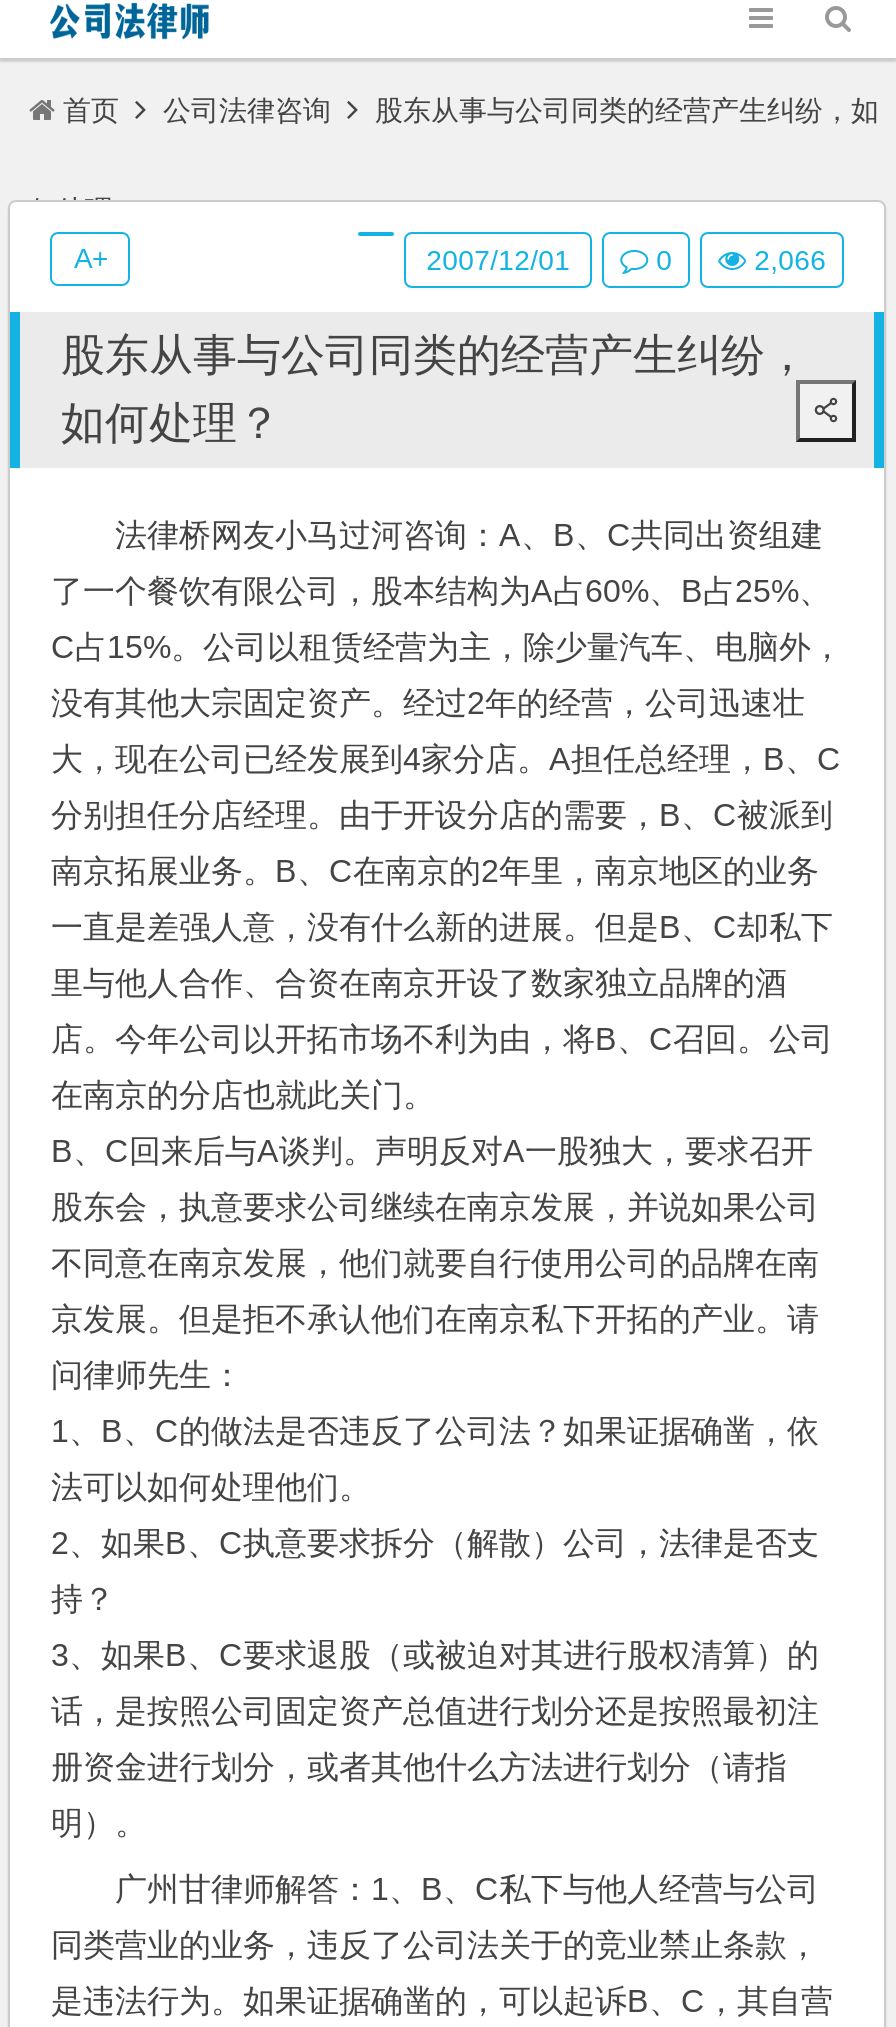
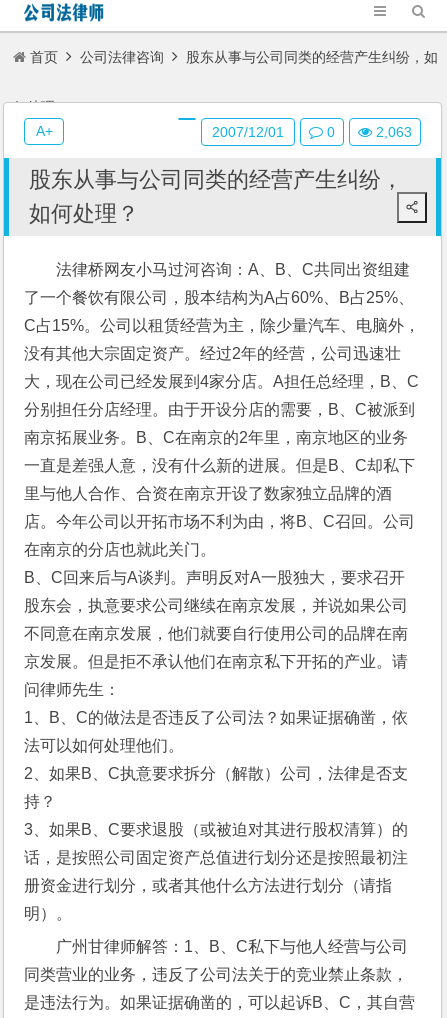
- 2,066
+ 2,063
